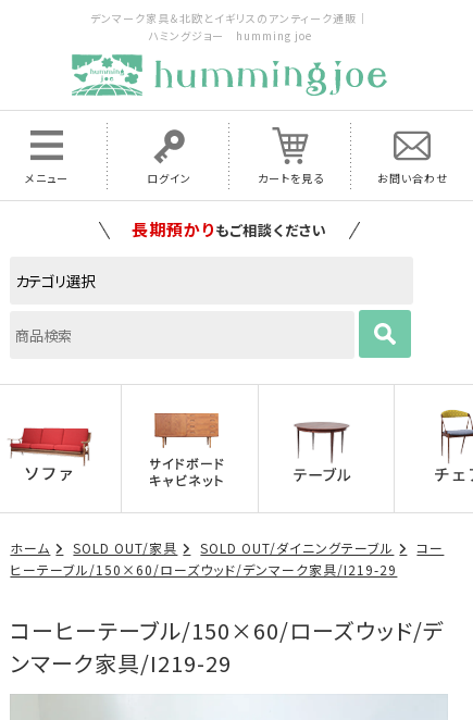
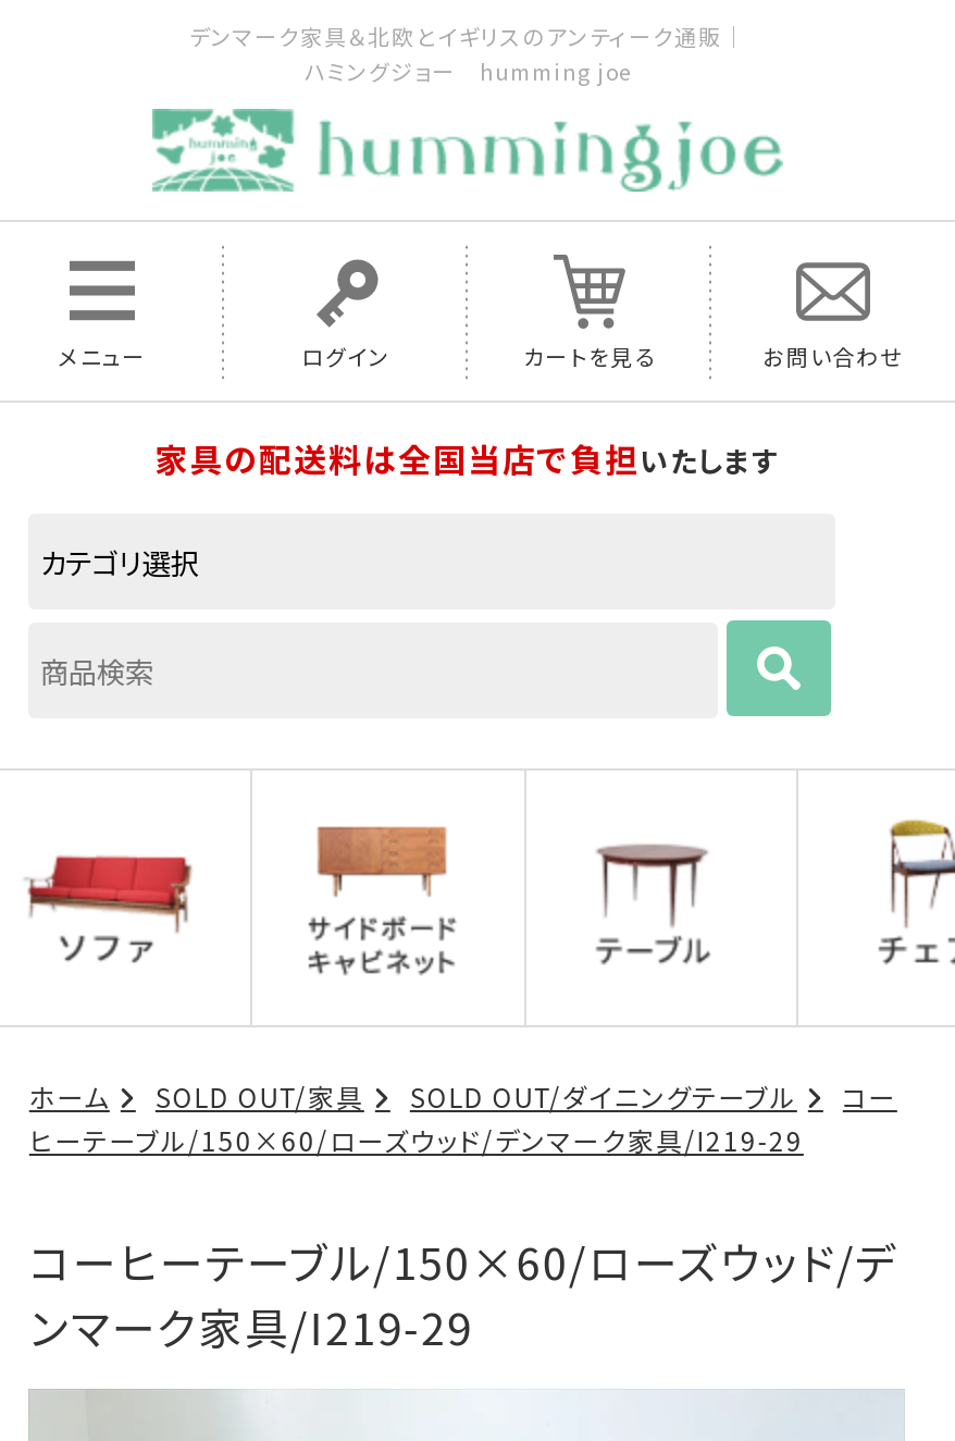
- 長期預かりもご相談ください
+ 家具の配送料は全国当店で負担いたします
